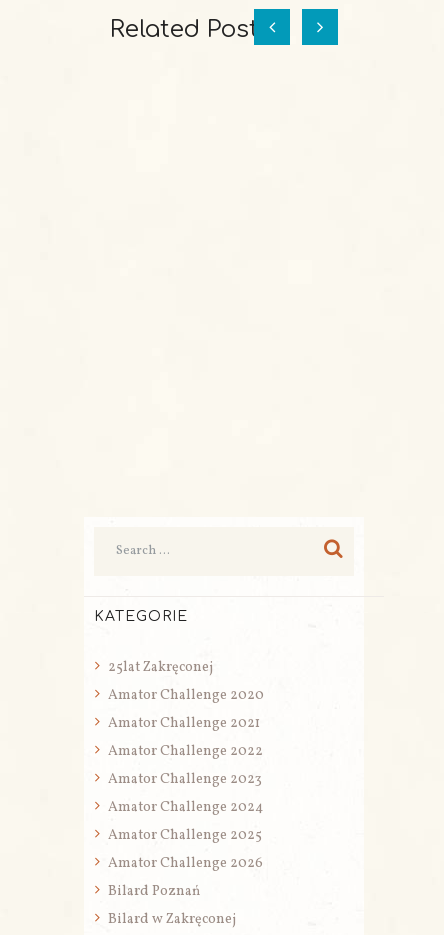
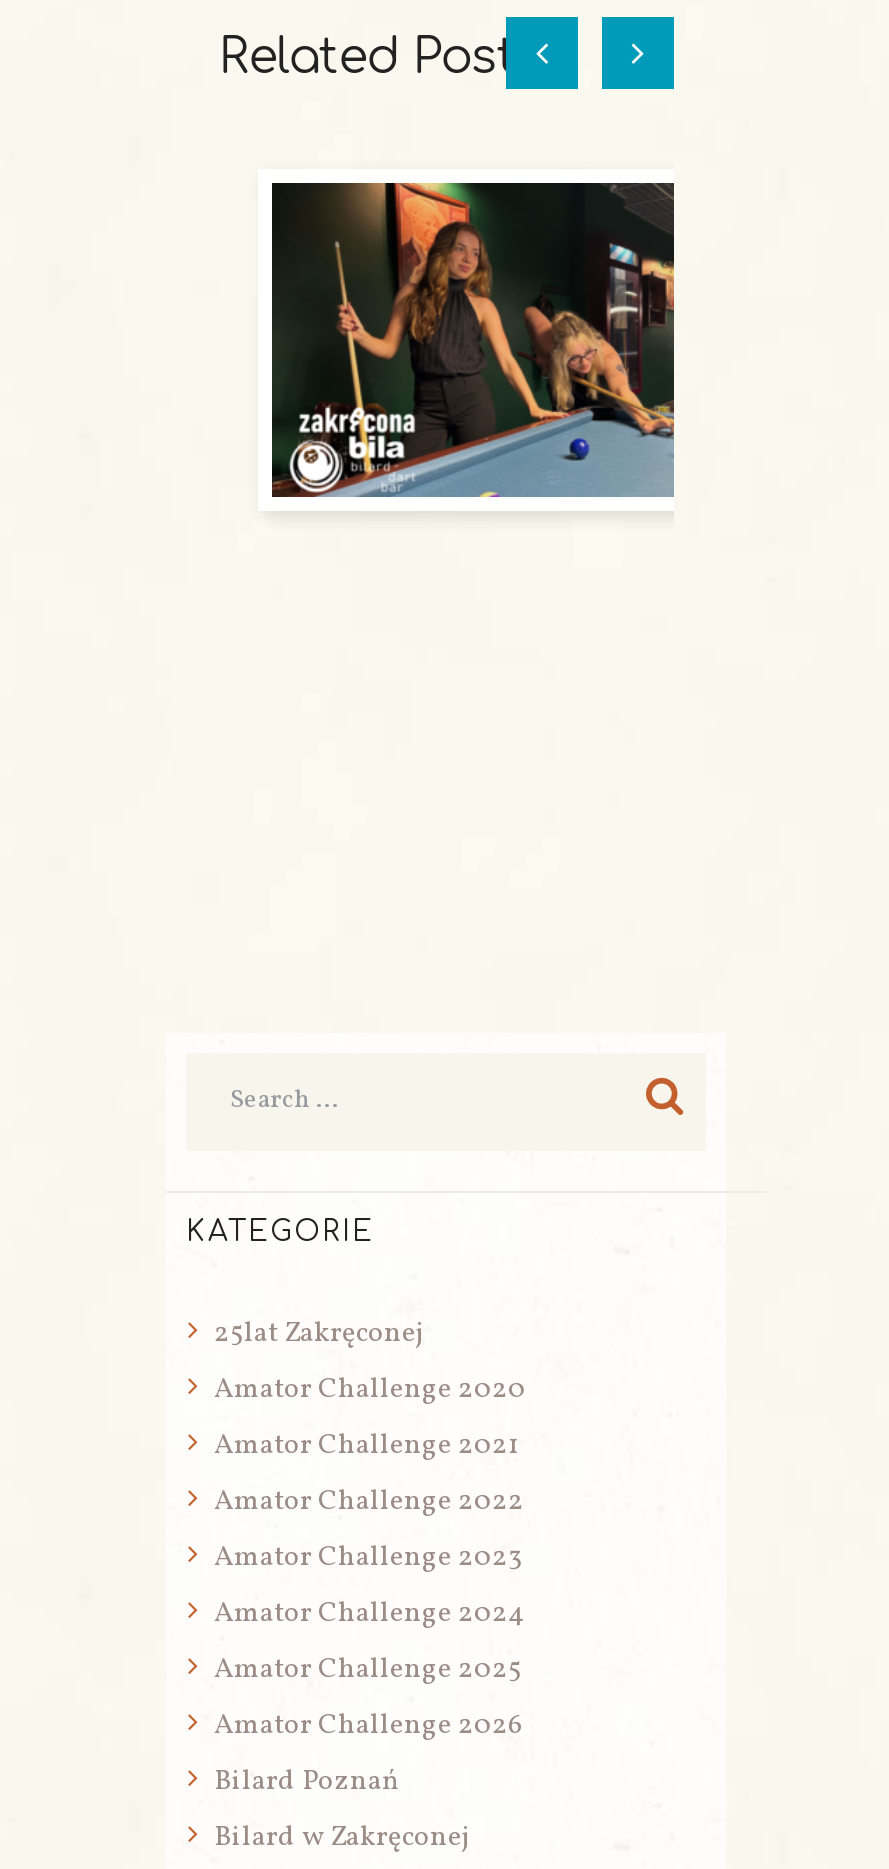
+ [image]
